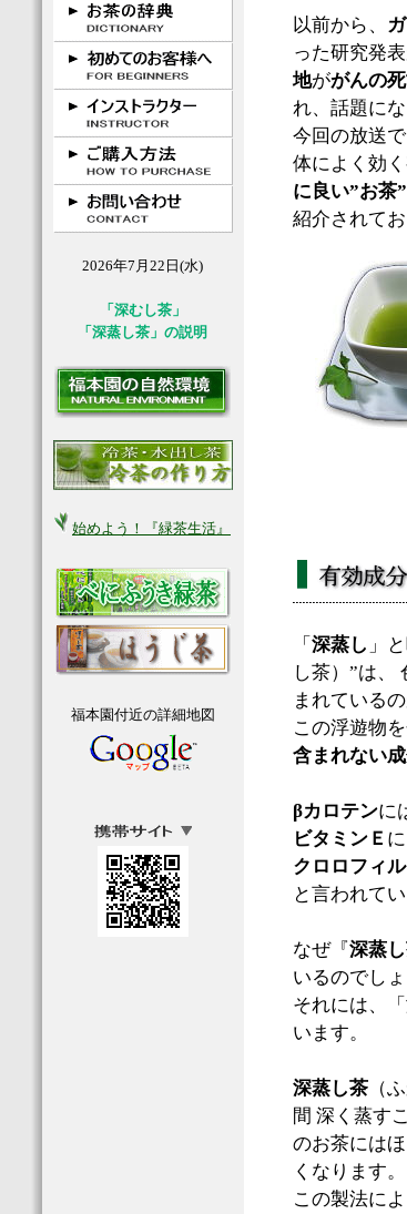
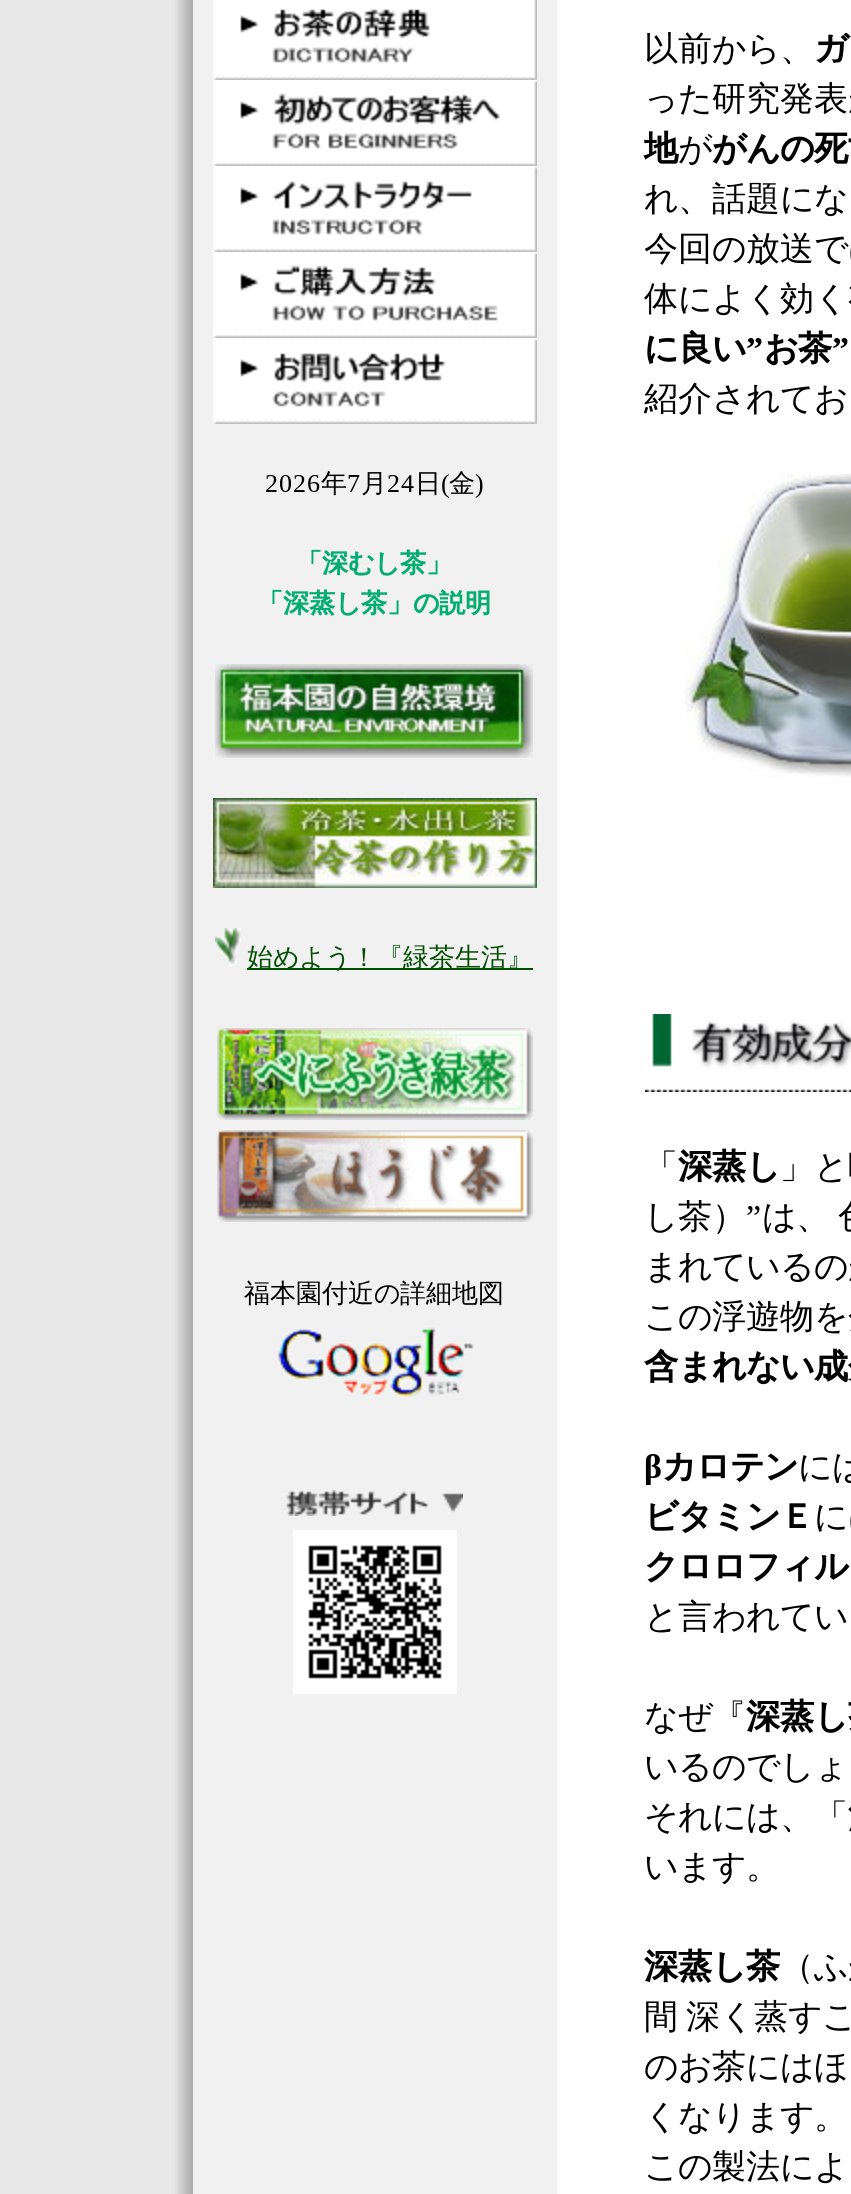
- 2026年7月22日(水)
+ 2026年7月24日(金)
